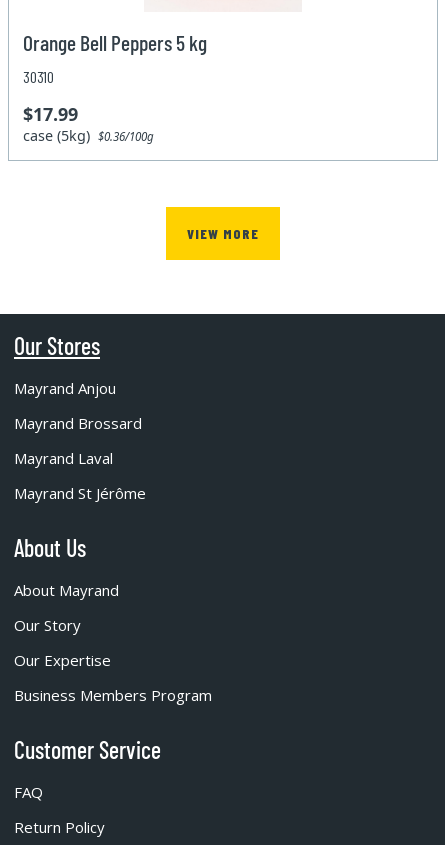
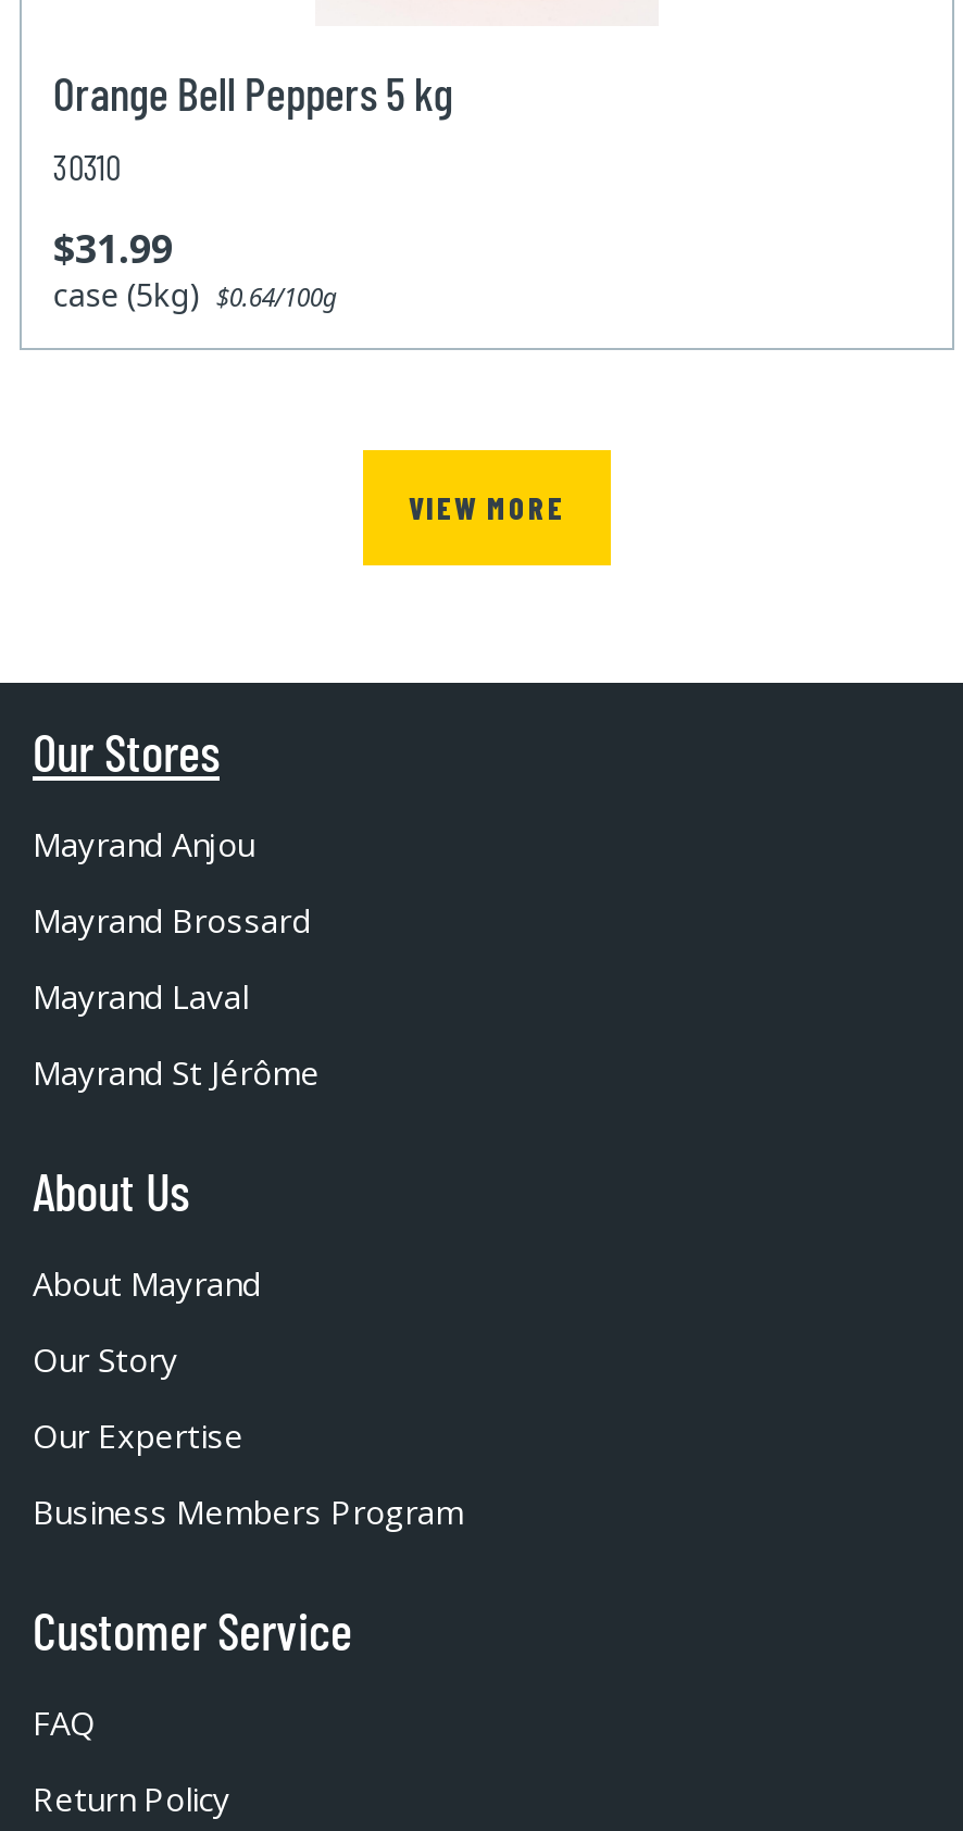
- $17.99
+ $31.99

- case (5kg) $0.36/100g
+ case (5kg) $0.64/100g
